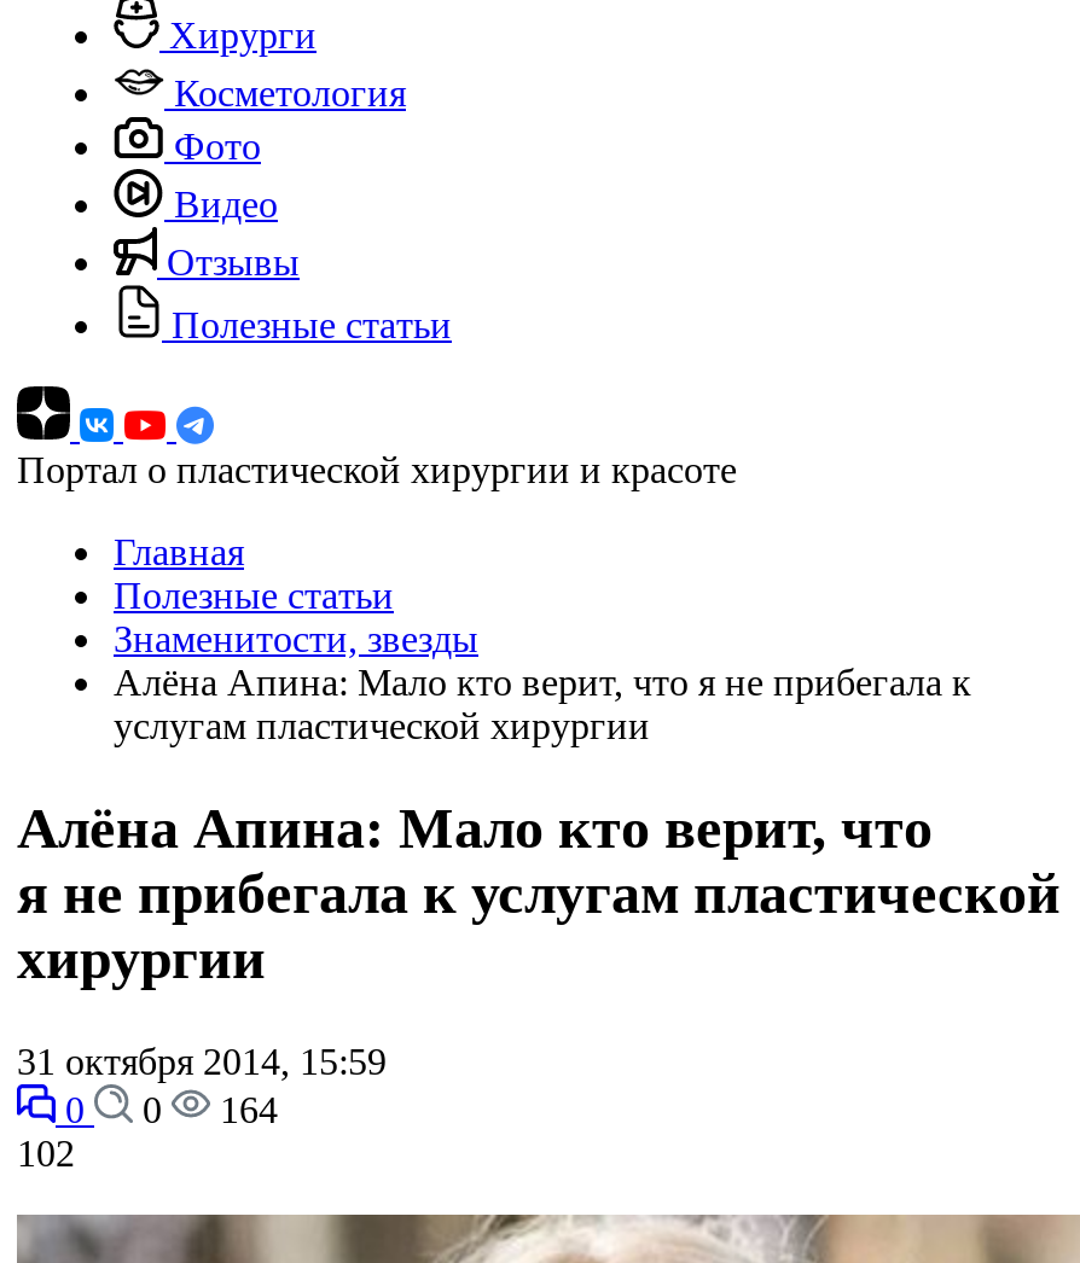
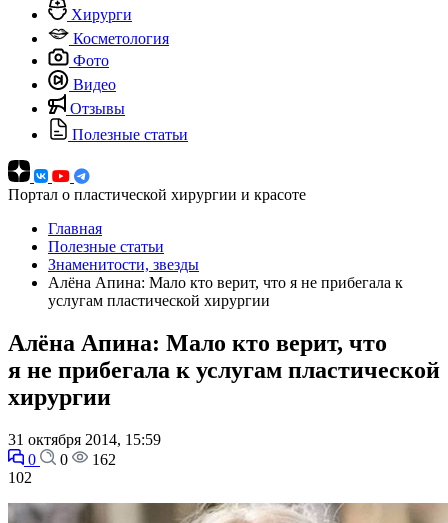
- 0 0 164
+ 0 0 162
